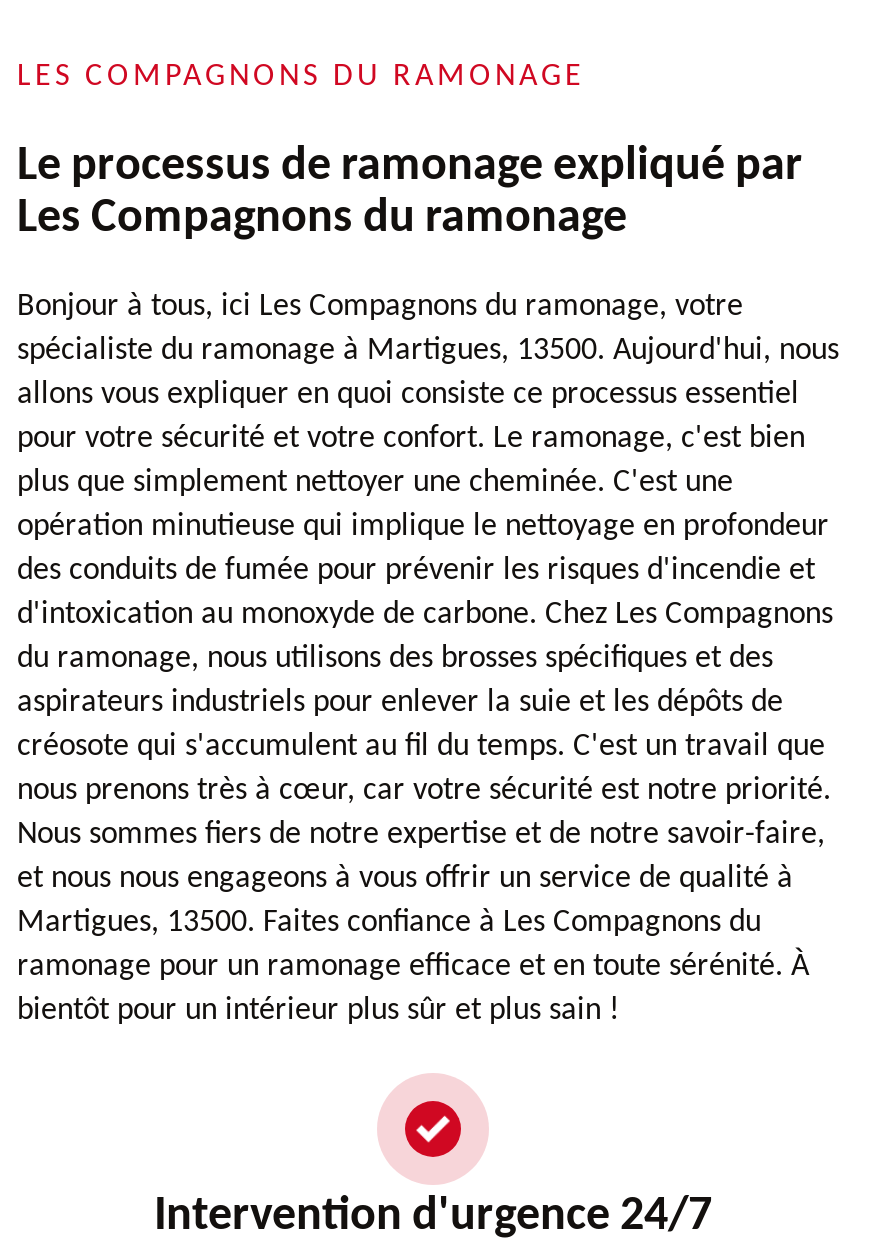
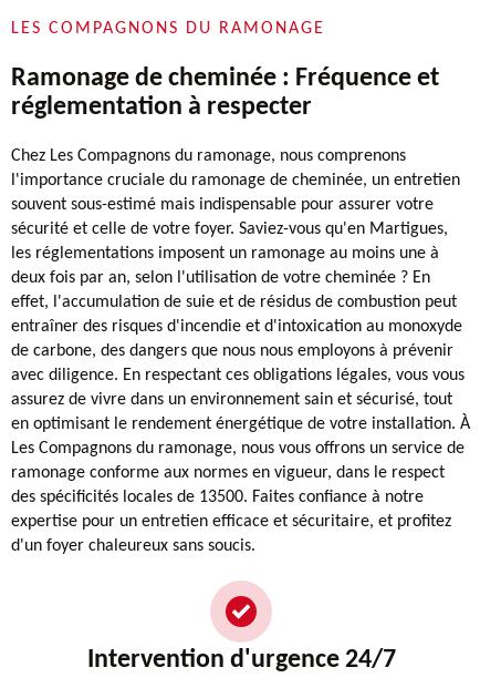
- Le processus de ramonage expliqué par
- Les Compagnons du ramonage
+ Ramonage de cheminée : Fréquence et
+ réglementation à respecter

- Bonjour à tous, ici Les Compagnons du ramonage, votre
- spécialiste du ramonage à Martigues, 13500. Aujourd'hui, nous
- allons vous expliquer en quoi consiste ce processus essentiel
- pour votre sécurité et votre confort. Le ramonage, c'est bien
- plus que simplement nettoyer une cheminée. C'est une
- opération minutieuse qui implique le nettoyage en profondeur
- des conduits de fumée pour prévenir les risques d'incendie et
- d'intoxication au monoxyde de carbone. Chez Les Compagnons
- du ramonage, nous utilisons des brosses spécifiques et des
- aspirateurs industriels pour enlever la suie et les dépôts de
- créosote qui s'accumulent au fil du temps. C'est un travail que
- nous prenons très à cœur, car votre sécurité est notre priorité.
- Nous sommes fiers de notre expertise et de notre savoir-faire,
- et nous nous engageons à vous offrir un service de qualité à
- Martigues, 13500. Faites confiance à Les Compagnons du
- ramonage pour un ramonage efficace et en toute sérénité. À
- bientôt pour un intérieur plus sûr et plus sain !
+ Chez Les Compagnons du ramonage, nous comprenons
+ l'importance cruciale du ramonage de cheminée, un entretien
+ souvent sous-estimé mais indispensable pour assurer votre
+ sécurité et celle de votre foyer. Saviez-vous qu'en Martigues,
+ les réglementations imposent un ramonage au moins une à
+ deux fois par an, selon l'utilisation de votre cheminée ? En
+ effet, l'accumulation de suie et de résidus de combustion peut
+ entraîner des risques d'incendie et d'intoxication au monoxyde
+ de carbone, des dangers que nous nous employons à prévenir
+ avec diligence. En respectant ces obligations légales, vous vous
+ assurez de vivre dans un environnement sain et sécurisé, tout
+ en optimisant le rendement énergétique de votre installation. À
+ Les Compagnons du ramonage, nous vous offrons un service de
+ ramonage conforme aux normes en vigueur, dans le respect
+ des spécificités locales de 13500. Faites confiance à notre
+ expertise pour un entretien efficace et sécuritaire, et profitez
+ d'un foyer chaleureux sans soucis.
